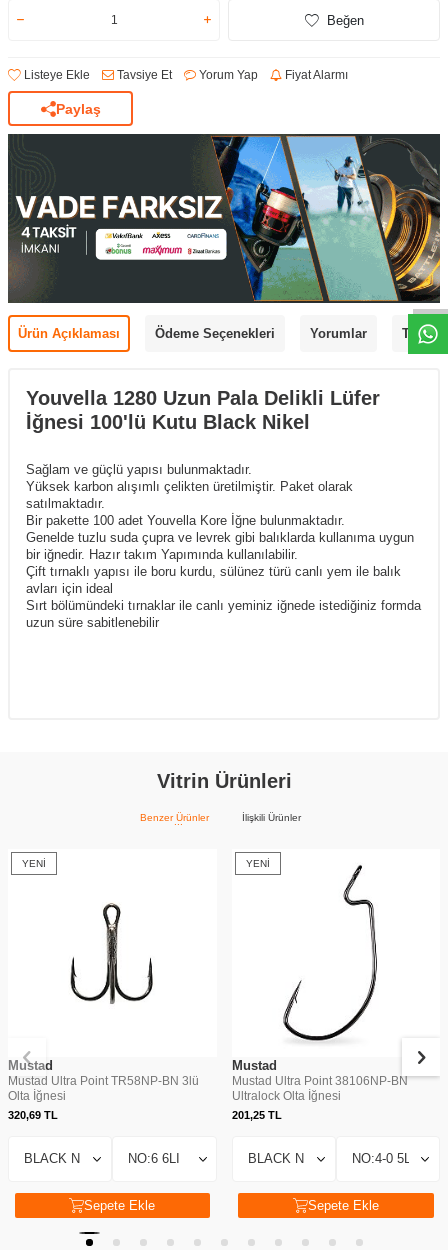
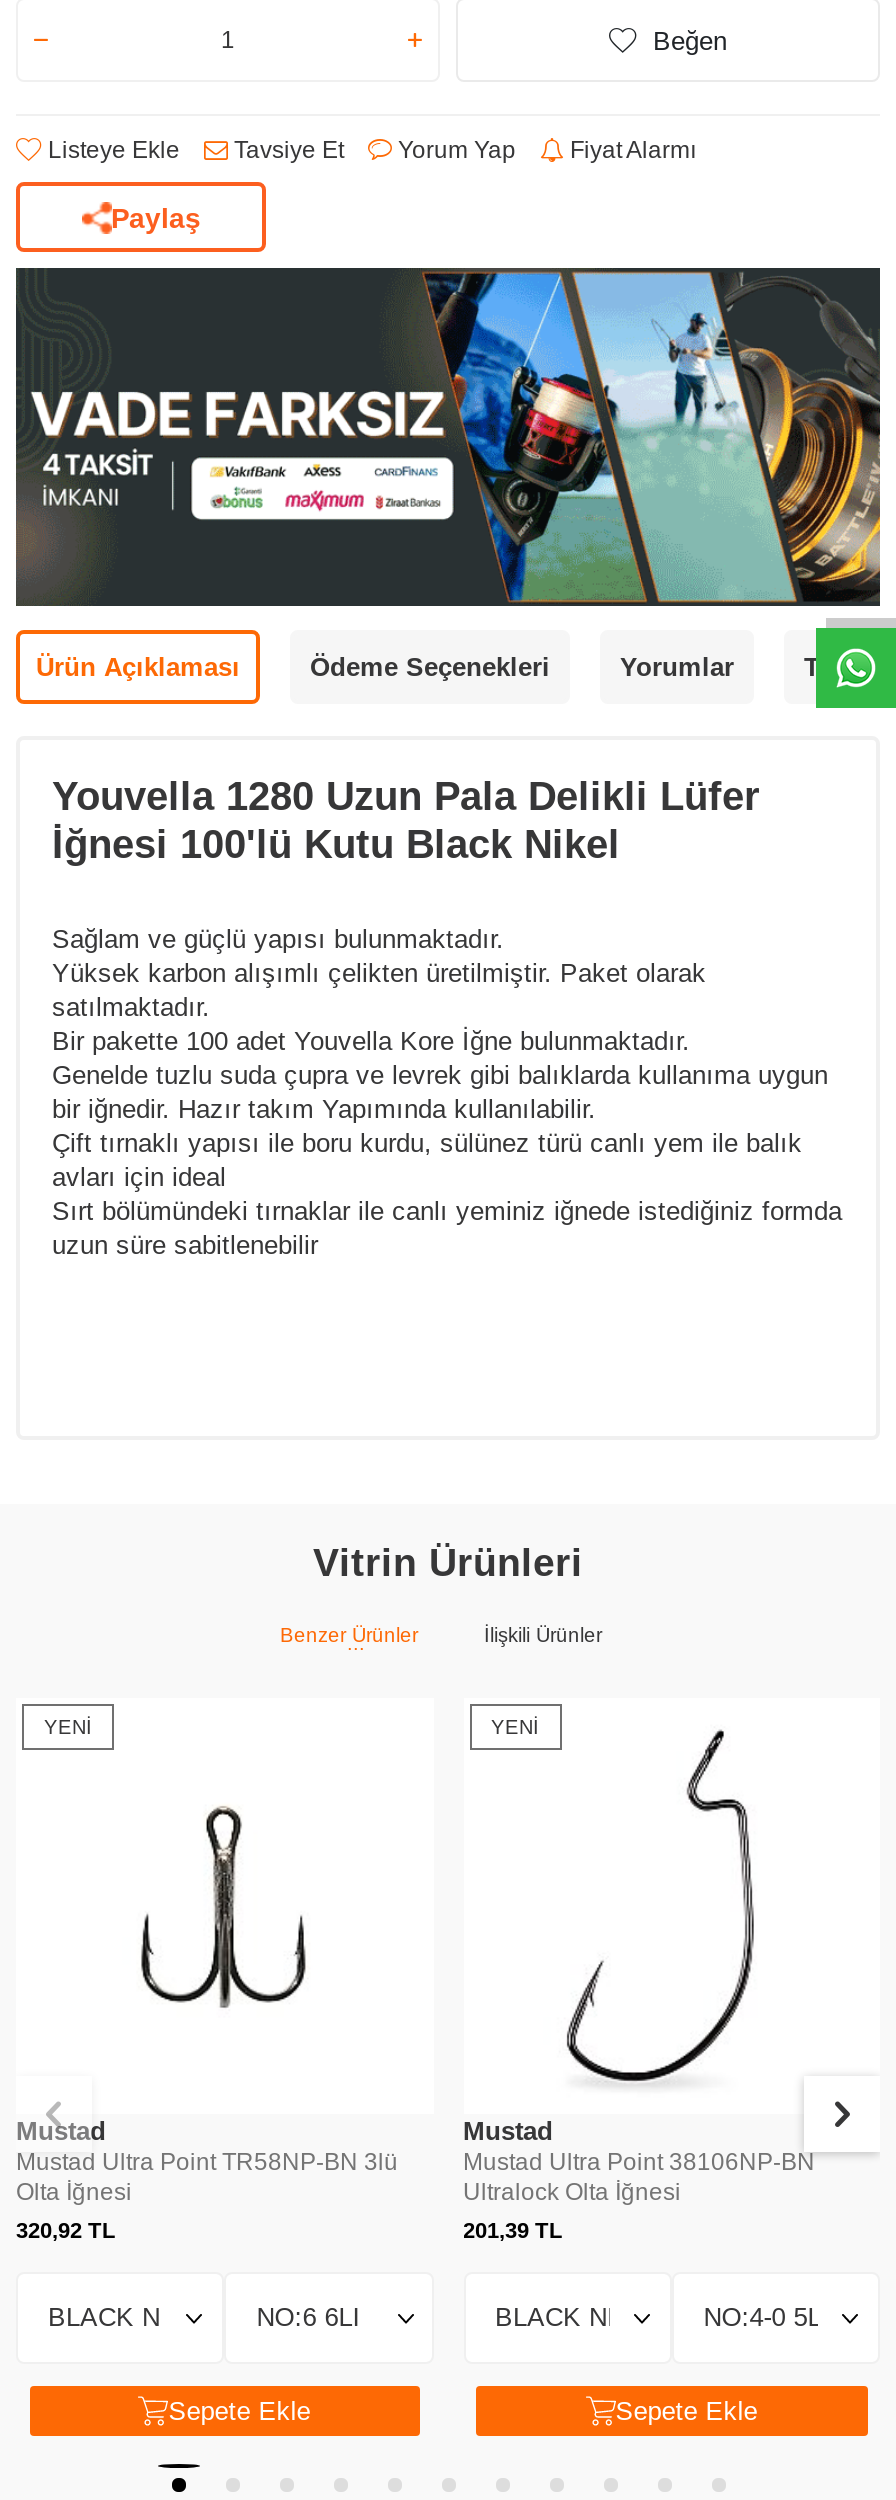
- 320,69 TL
+ 320,92 TL

- 201,25 TL
+ 201,39 TL
